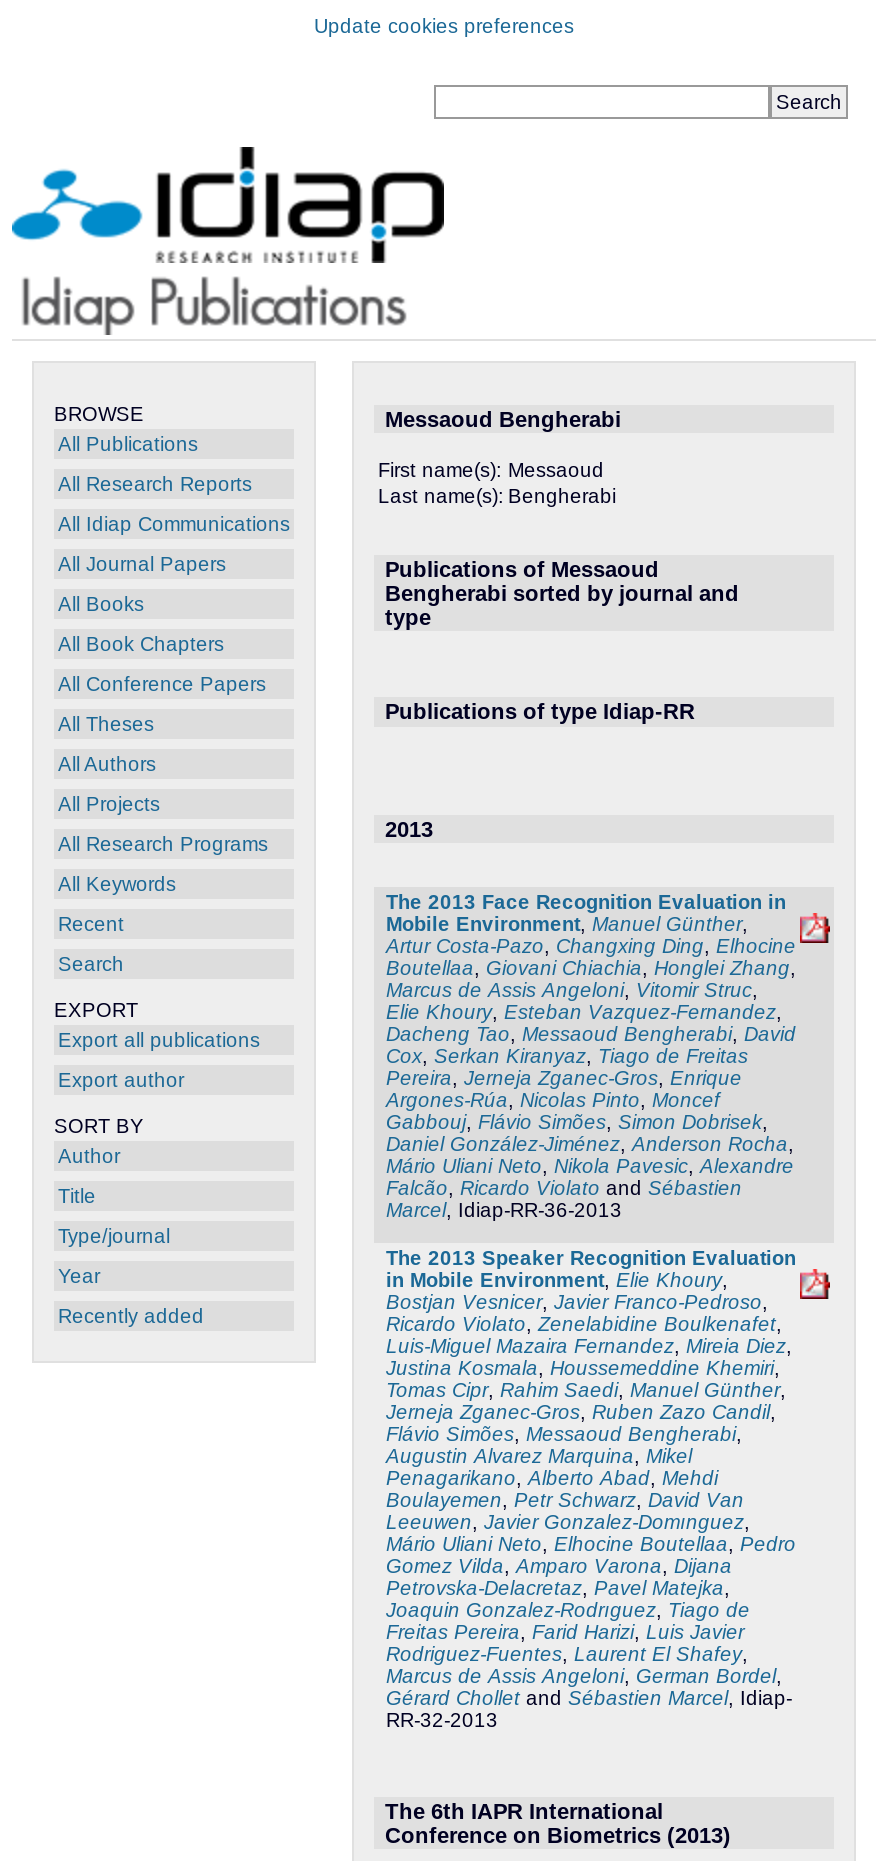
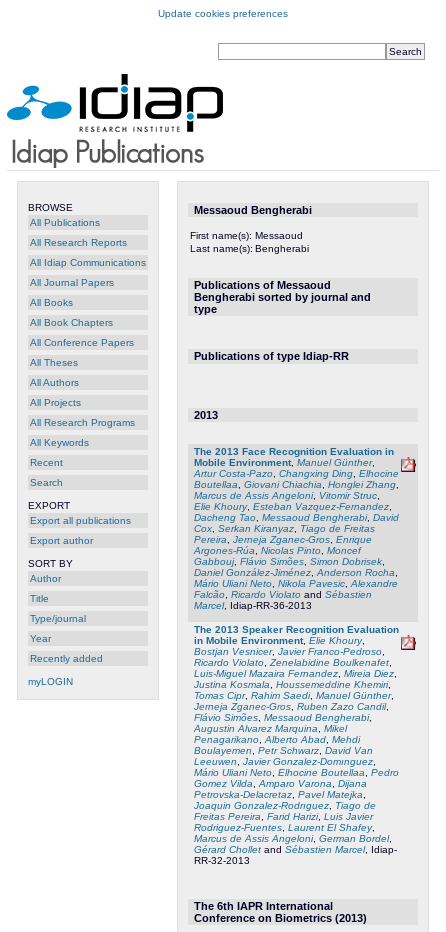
+ myLOGIN
